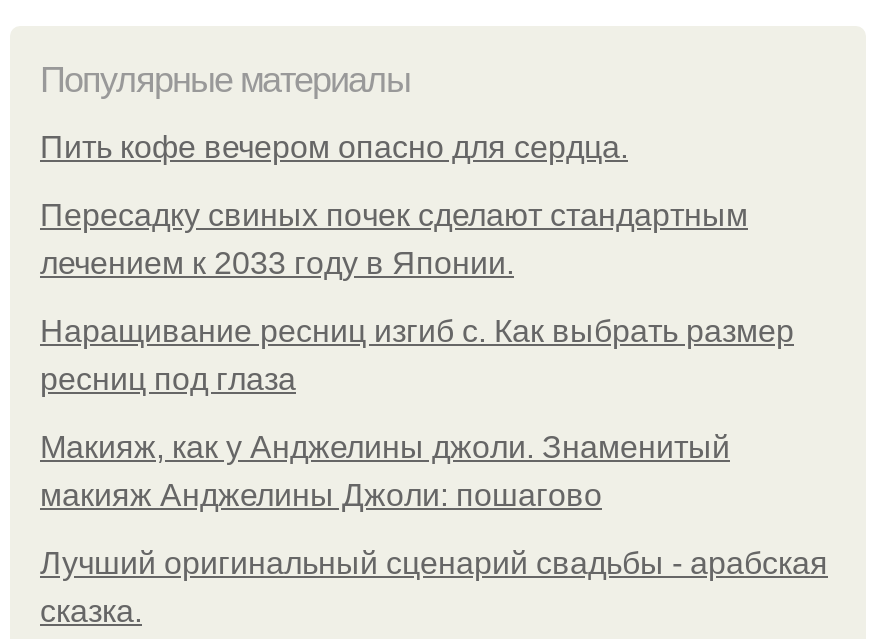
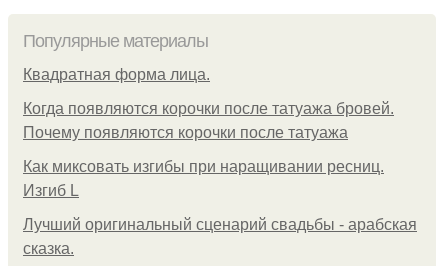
- Пить кофе вечером опасно для сердца.
- Пересадку свиных почек сделают стандартным
- лечением к 2033 году в Японии.
- Наращивание ресниц изгиб c. Как выбрать размер
- ресниц под глаза
- Макияж, как у Анджелины джоли. Знаменитый
- макияж Анджелины Джоли: пошагово
+ Квадратная форма лица.
+ Когда появляются корочки после татуажа бровей.
+ Почему появляются корочки после татуажа
+ Как миксовать изгибы при наращивании ресниц.
+ Изгиб L
